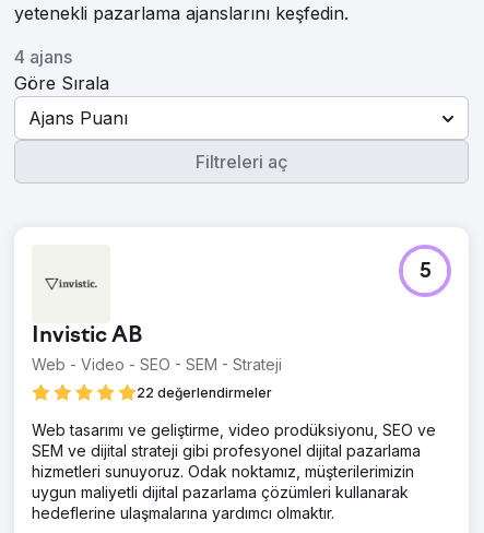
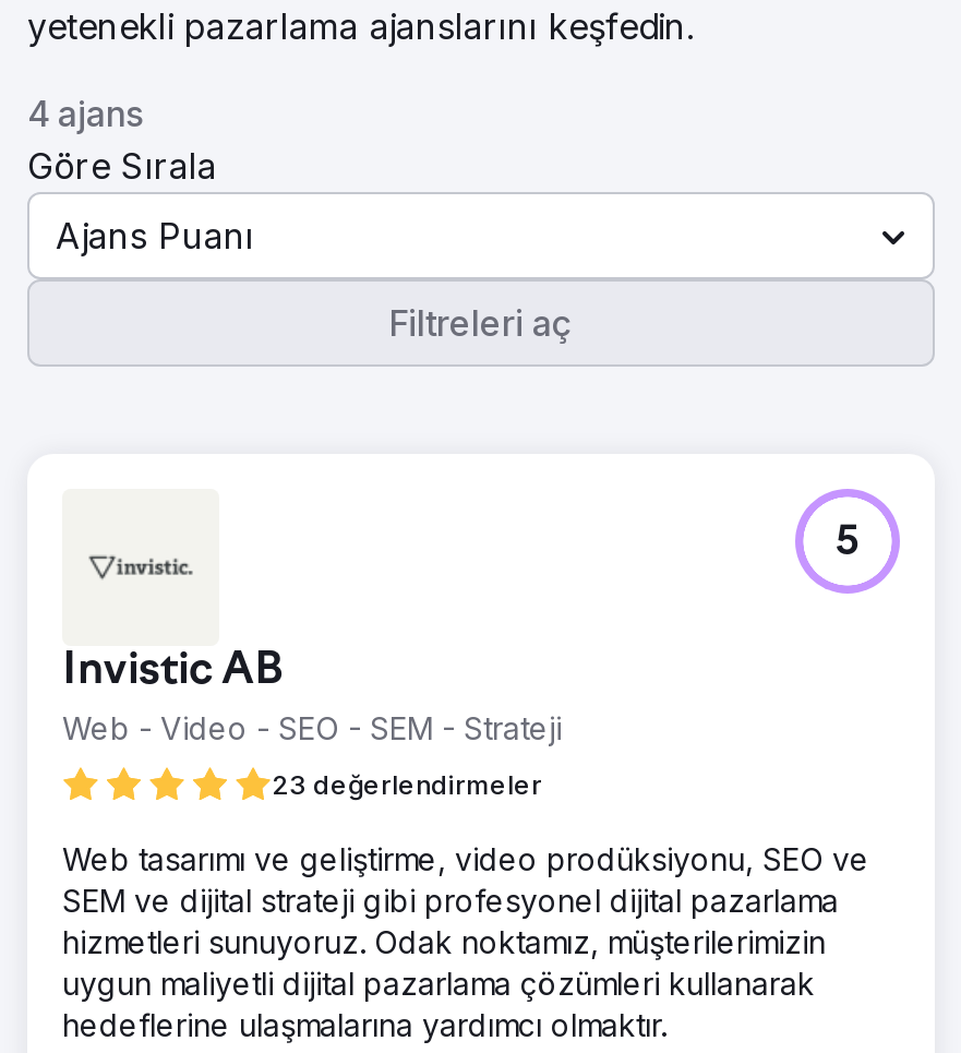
- 22 değerlendirmeler
+ 23 değerlendirmeler
